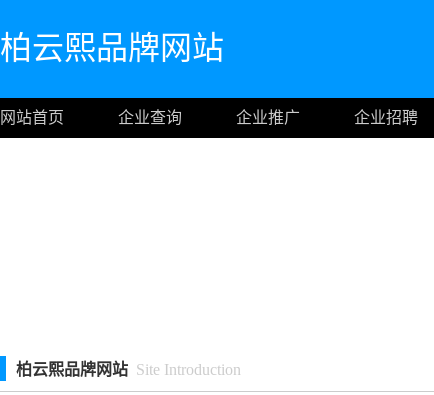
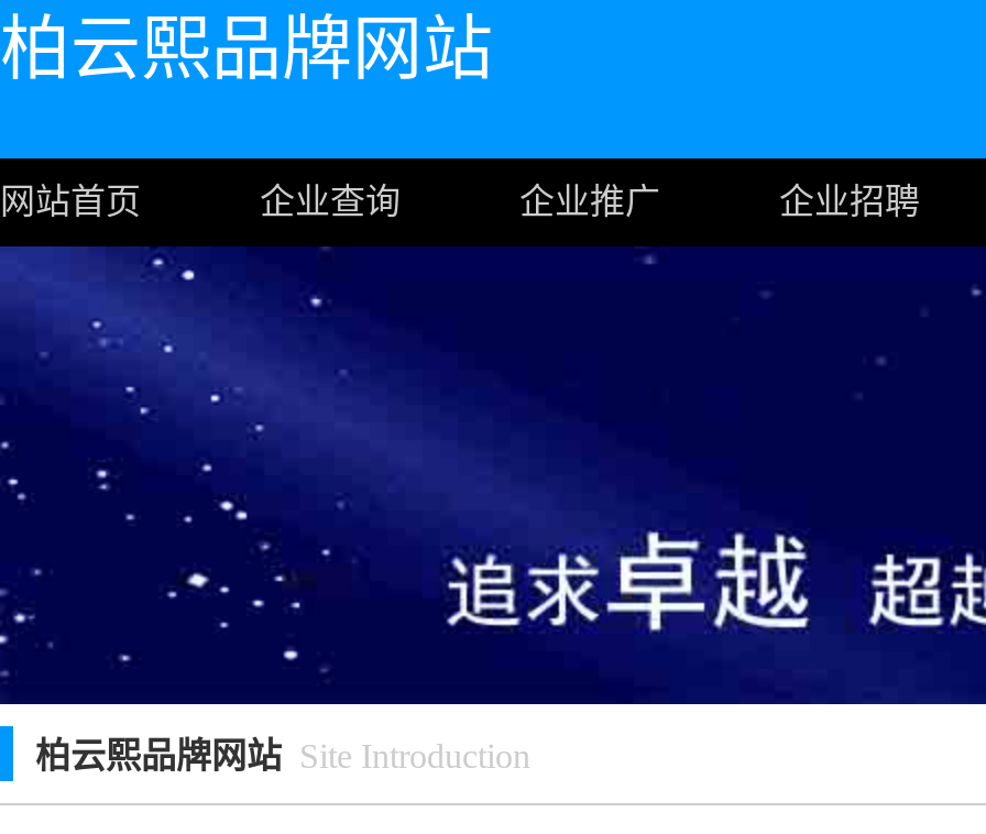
+ [image]
